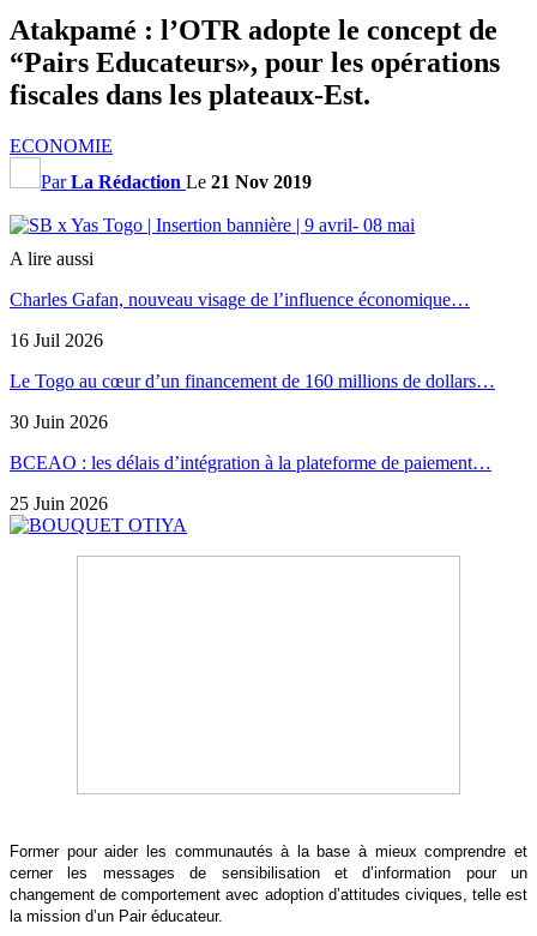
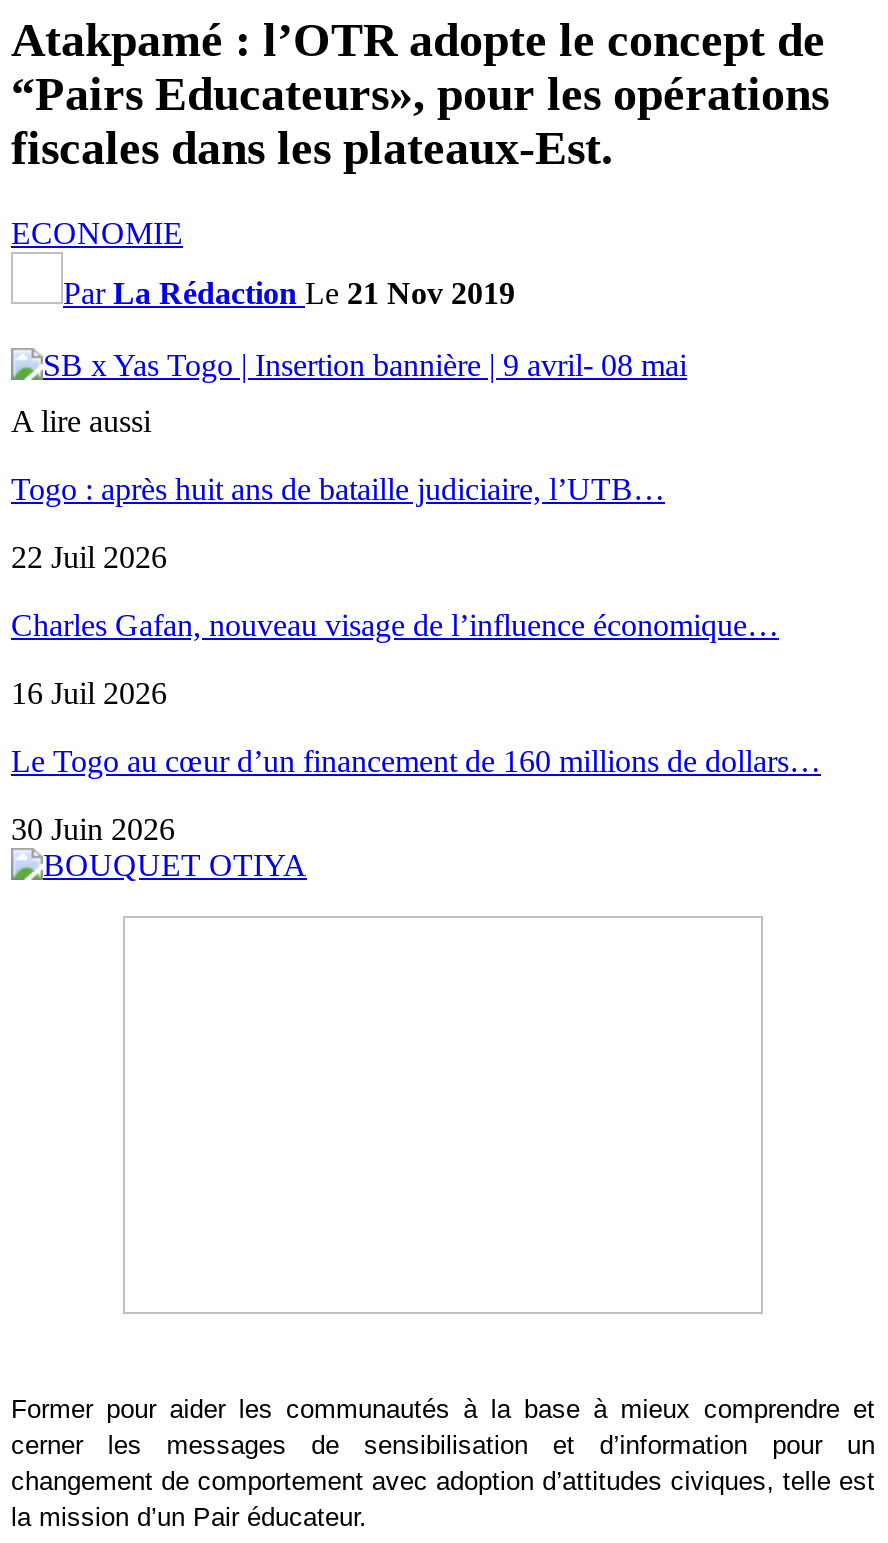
+ Togo : après huit ans de bataille judiciaire, l’UTB…
+ 22 Juil 2026

moved down: Charles Gafan, nouveau visage de l’influence économique… | 16 Juil 2026 | Le Togo au cœur d’un financement de 160 millions de dollars… | 30 Juin 2026

- BCEAO : les délais d’intégration à la plateforme de paiement…
- 25 Juin 2026
